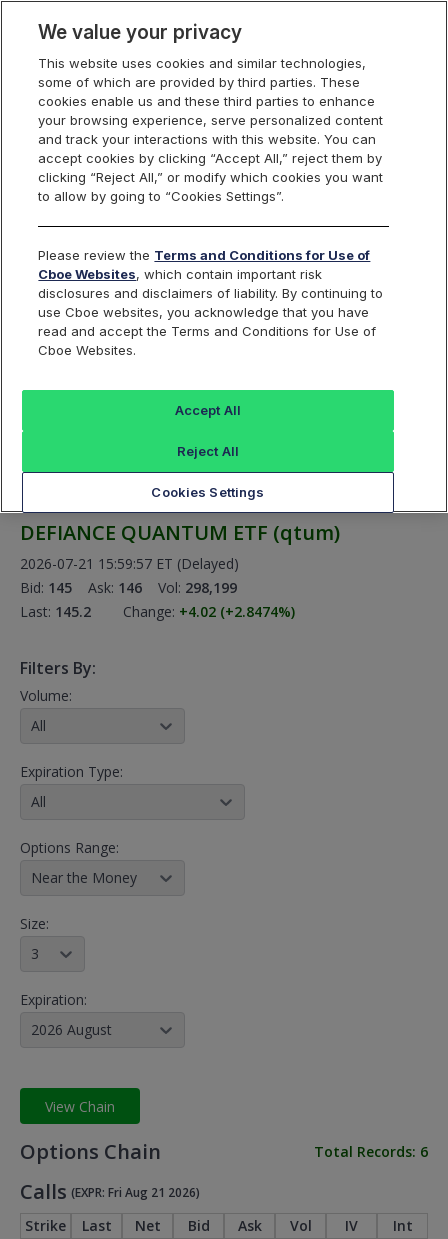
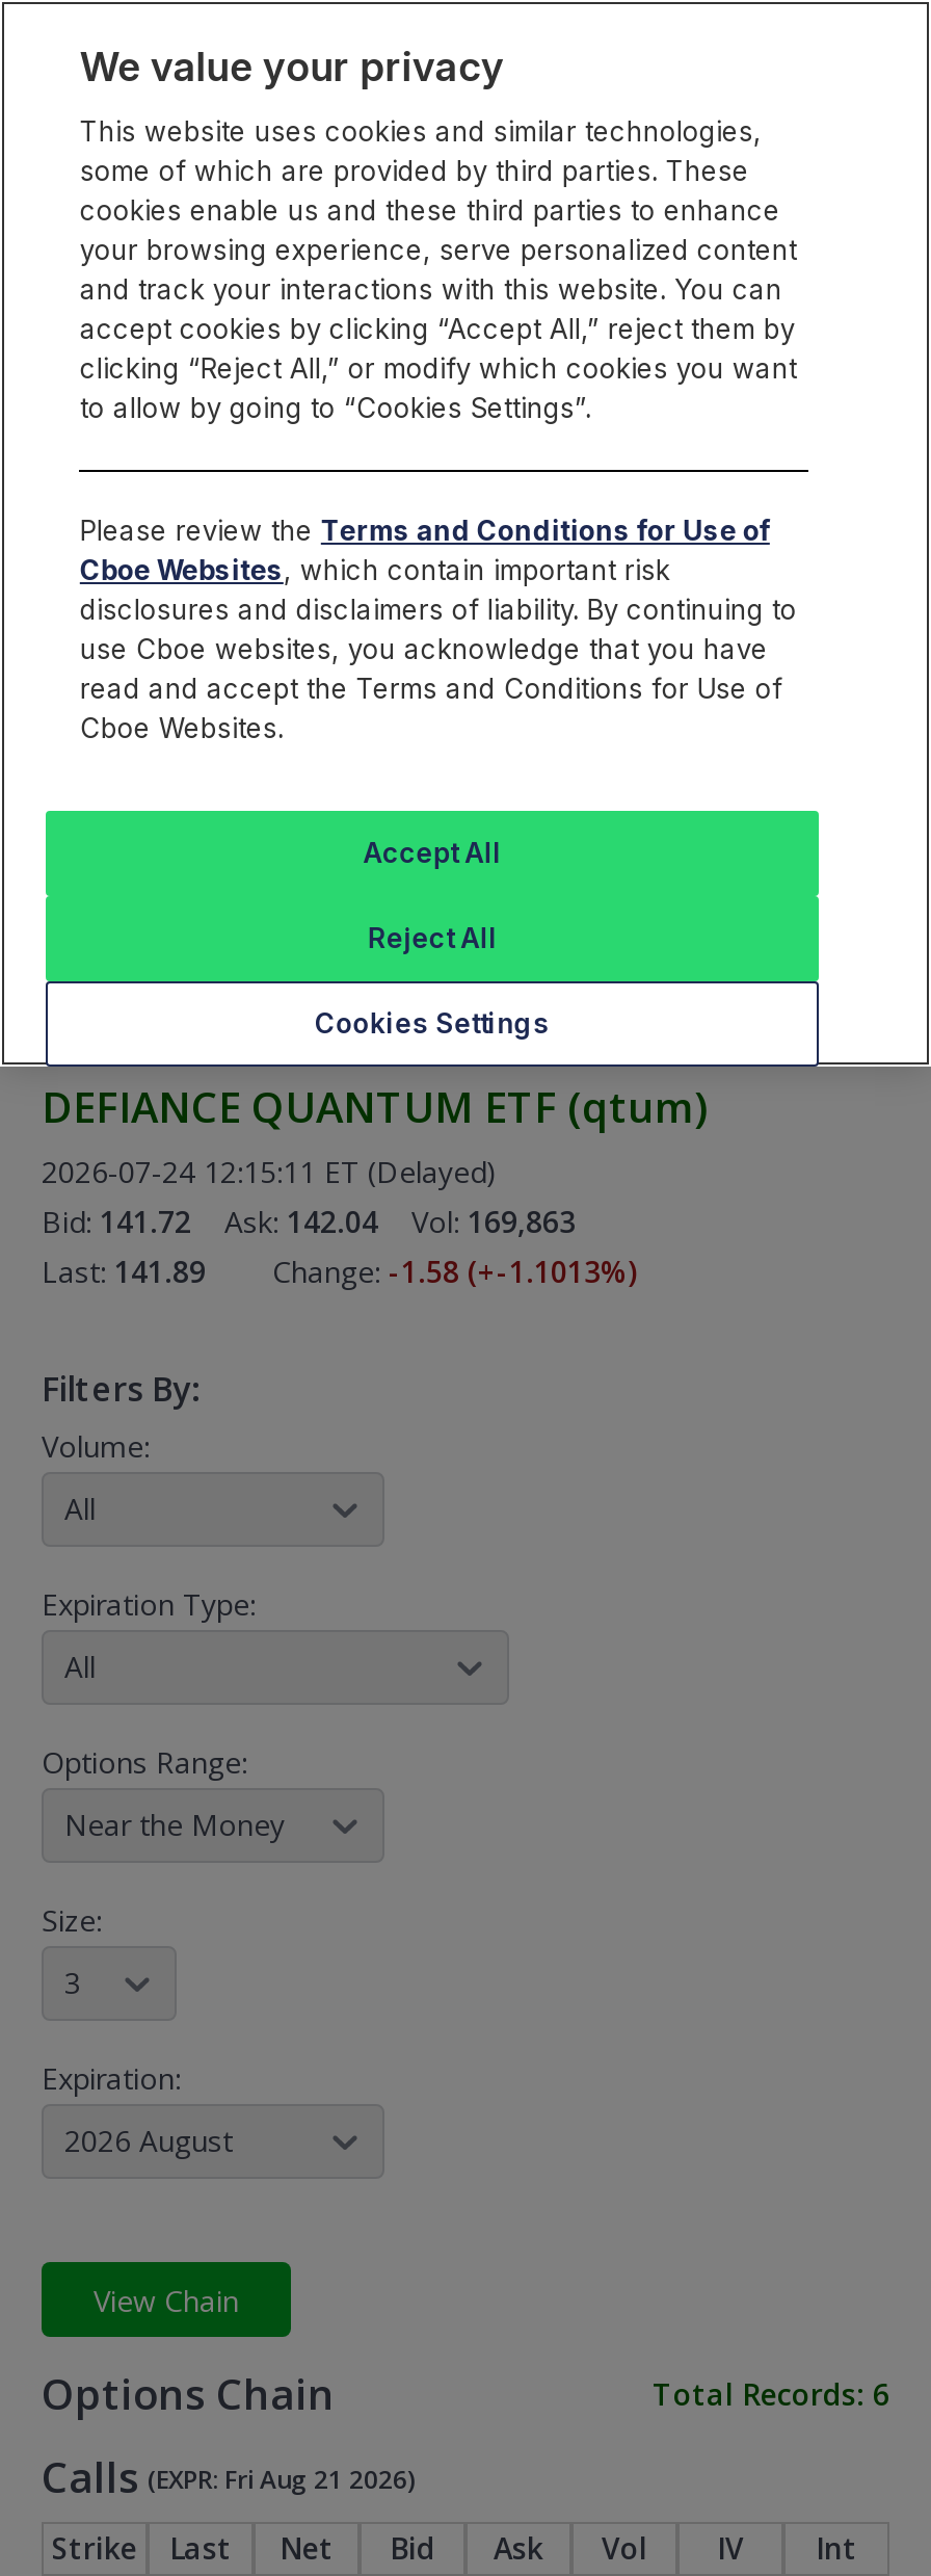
- 2026-07-21 15:59:57 ET (Delayed)
+ 2026-07-24 12:15:11 ET (Delayed)

- Bid: 145
+ Bid: 141.72

- Ask: 146
+ Ask: 142.04

- Vol: 298,199
+ Vol: 169,863

- Last: 145.2
+ Last: 141.89

- Change: +4.02 (+2.8474%)
+ Change: -1.58 (+-1.1013%)
